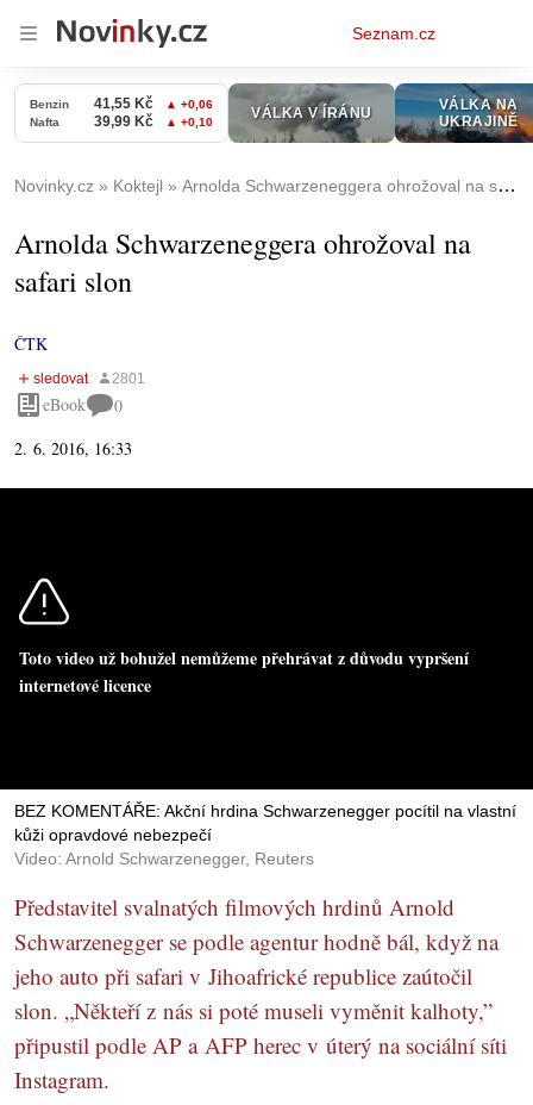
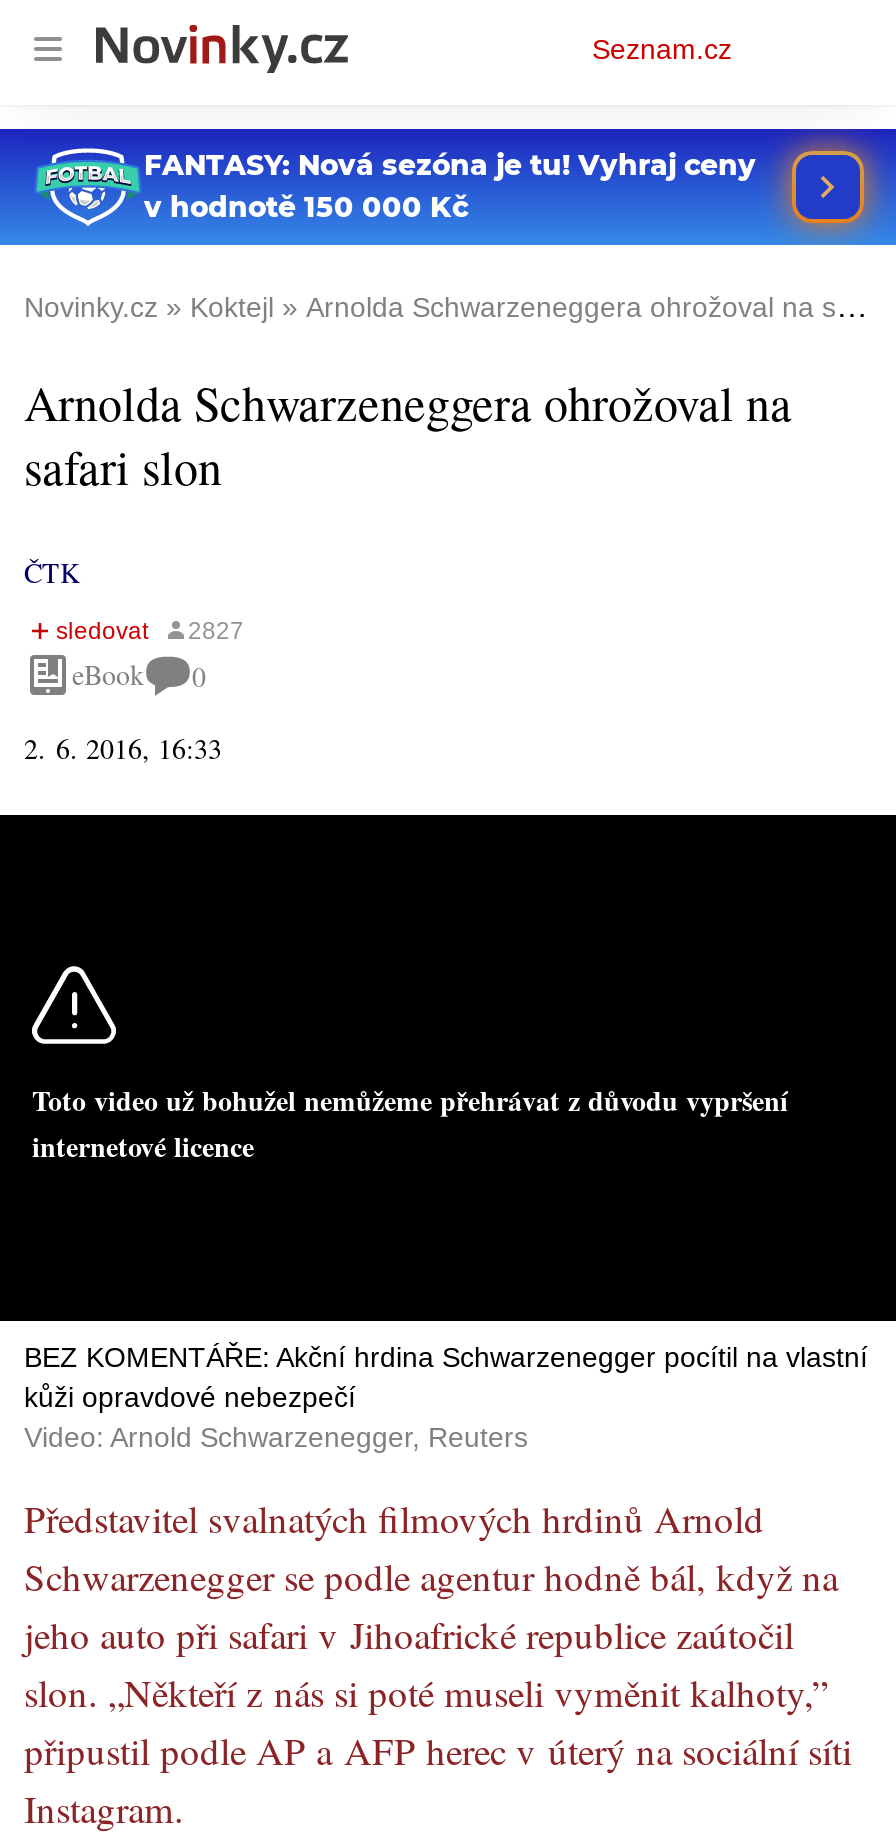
- [image]
+ [image]
